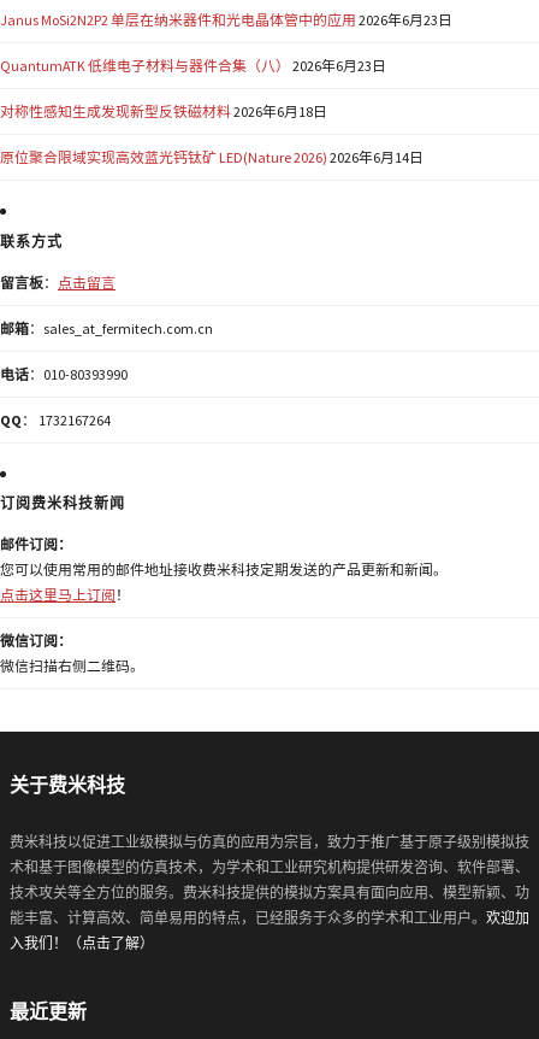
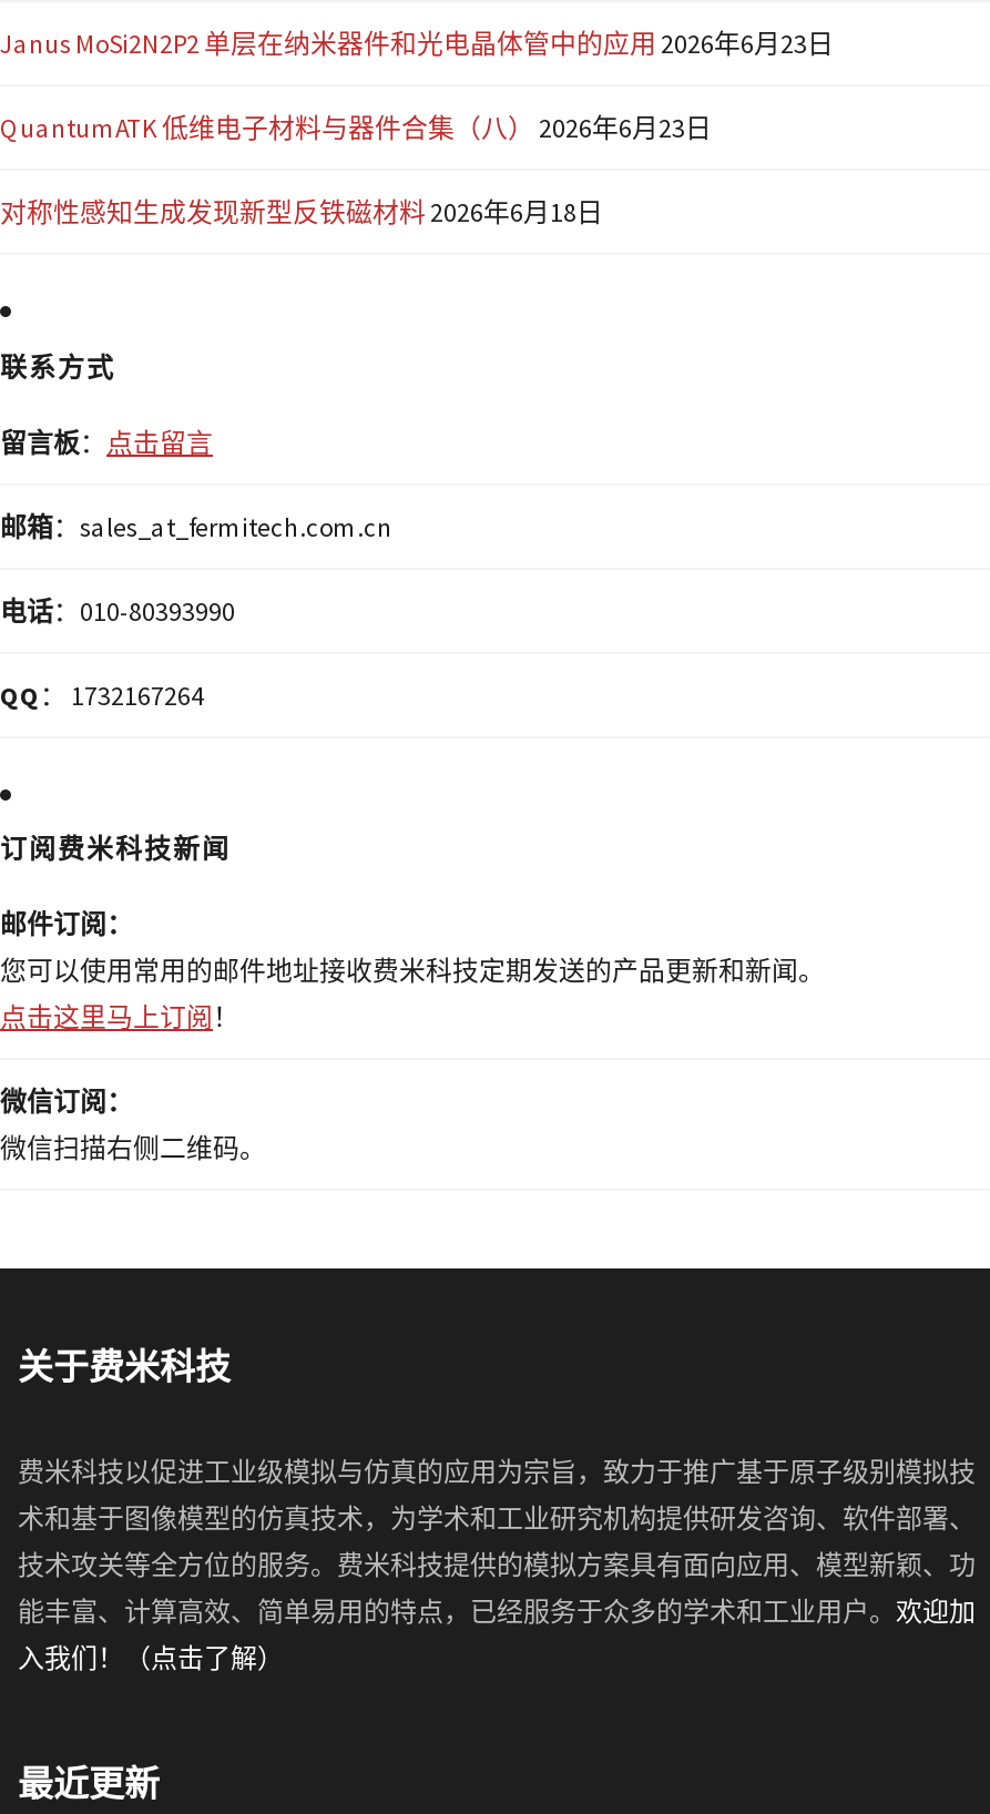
- 原位聚合限域实现高效蓝光钙钛矿 LED(Nature 2026) 2026年6月14日
